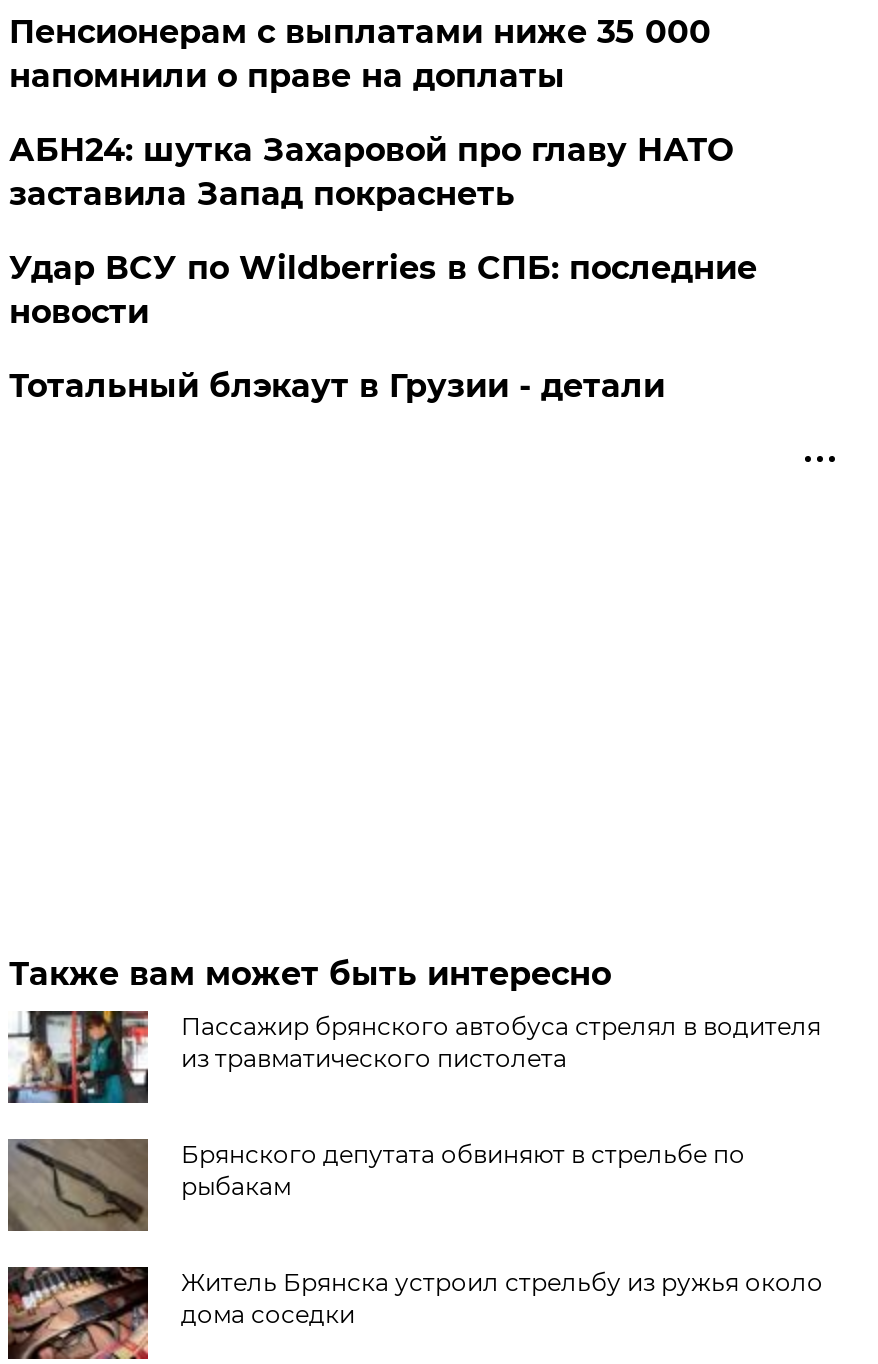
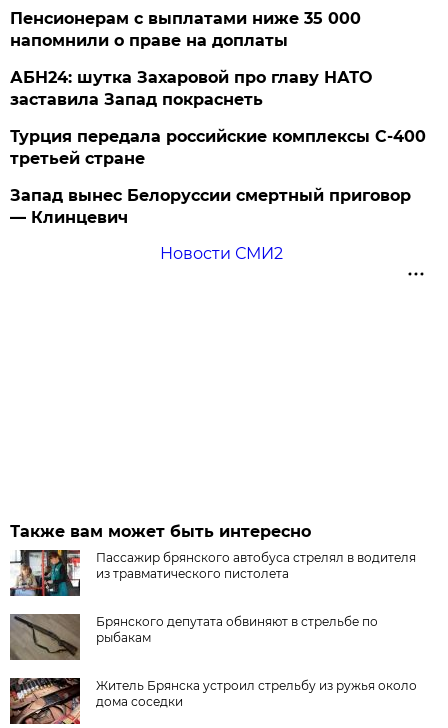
- Удар ВСУ по Wildberries в СПБ: последние
- новости
- Тотальный блэкаут в Грузии - детали
+ Турция передала российские комплексы С-400
+ третьей стране
+ Запад вынес Белоруссии смертный приговор
+ — Клинцевич
+ Новости СМИ2
